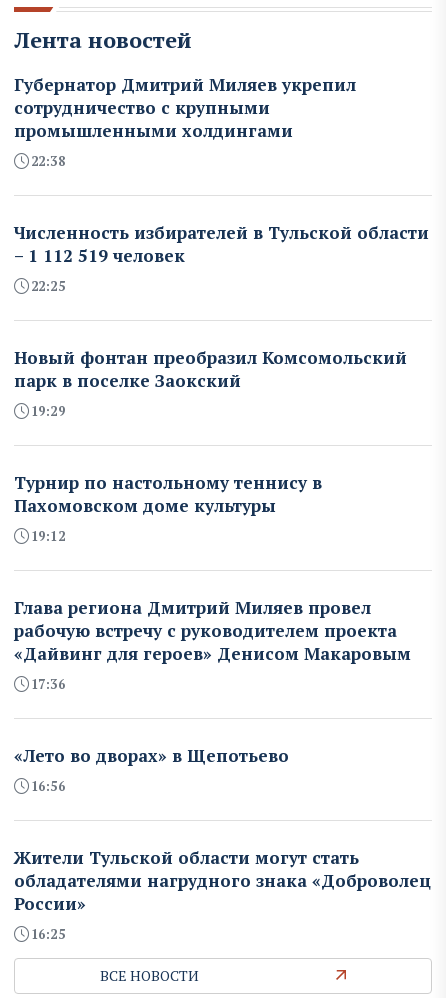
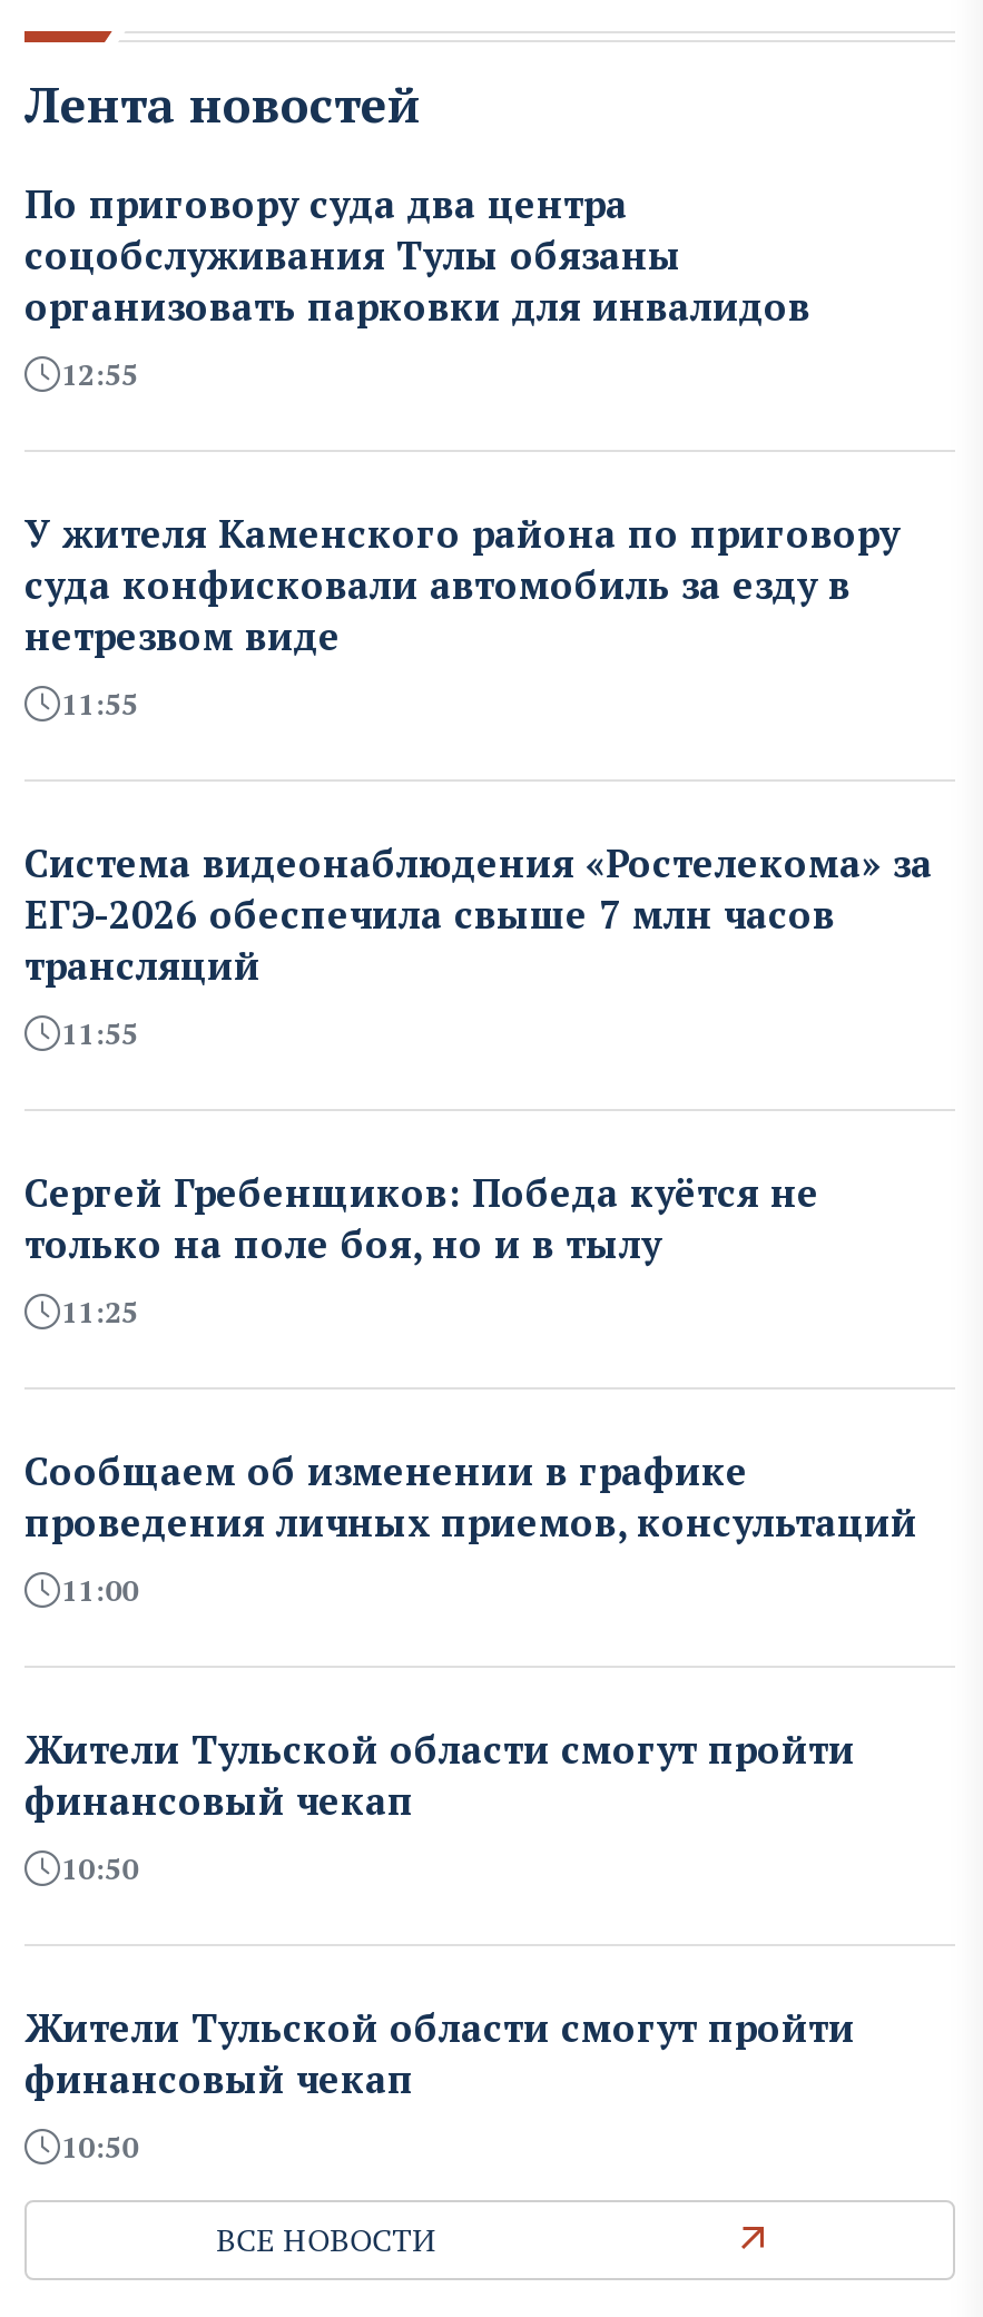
- Губернатор Дмитрий Миляев укрепил
- сотрудничество с крупными
- промышленными холдингами
- 22:38
+ По приговору суда два центра
+ соцобслуживания Тулы обязаны
+ организовать парковки для инвалидов
+ 12:55

- Численность избирателей в Тульской области
- – 1 112 519 человек
- 22:25
+ У жителя Каменского района по приговору
+ суда конфисковали автомобиль за езду в
+ нетрезвом виде
+ 11:55

- Новый фонтан преобразил Комсомольский
- парк в поселке Заокский
- 19:29
+ Система видеонаблюдения «Ростелекома» за
+ ЕГЭ-2026 обеспечила свыше 7 млн часов
+ трансляций
+ 11:55

- Турнир по настольному теннису в
- Пахомовском доме культуры
- 19:12
+ Сергей Гребенщиков: Победа куётся не
+ только на поле боя, но и в тылу
+ 11:25

- Глава региона Дмитрий Миляев провел
- рабочую встречу с руководителем проекта
- «Дайвинг для героев» Денисом Макаровым
- 17:36
+ Сообщаем об изменении в графике
+ проведения личных приемов, консультаций
+ 11:00

- «Лето во дворах» в Щепотьево
- 16:56
+ Жители Тульской области смогут пройти
+ финансовый чекап
+ 10:50

- Жители Тульской области могут стать
- обладателями нагрудного знака «Доброволец
- России»
- 16:25
+ Жители Тульской области смогут пройти
+ финансовый чекап
+ 10:50
